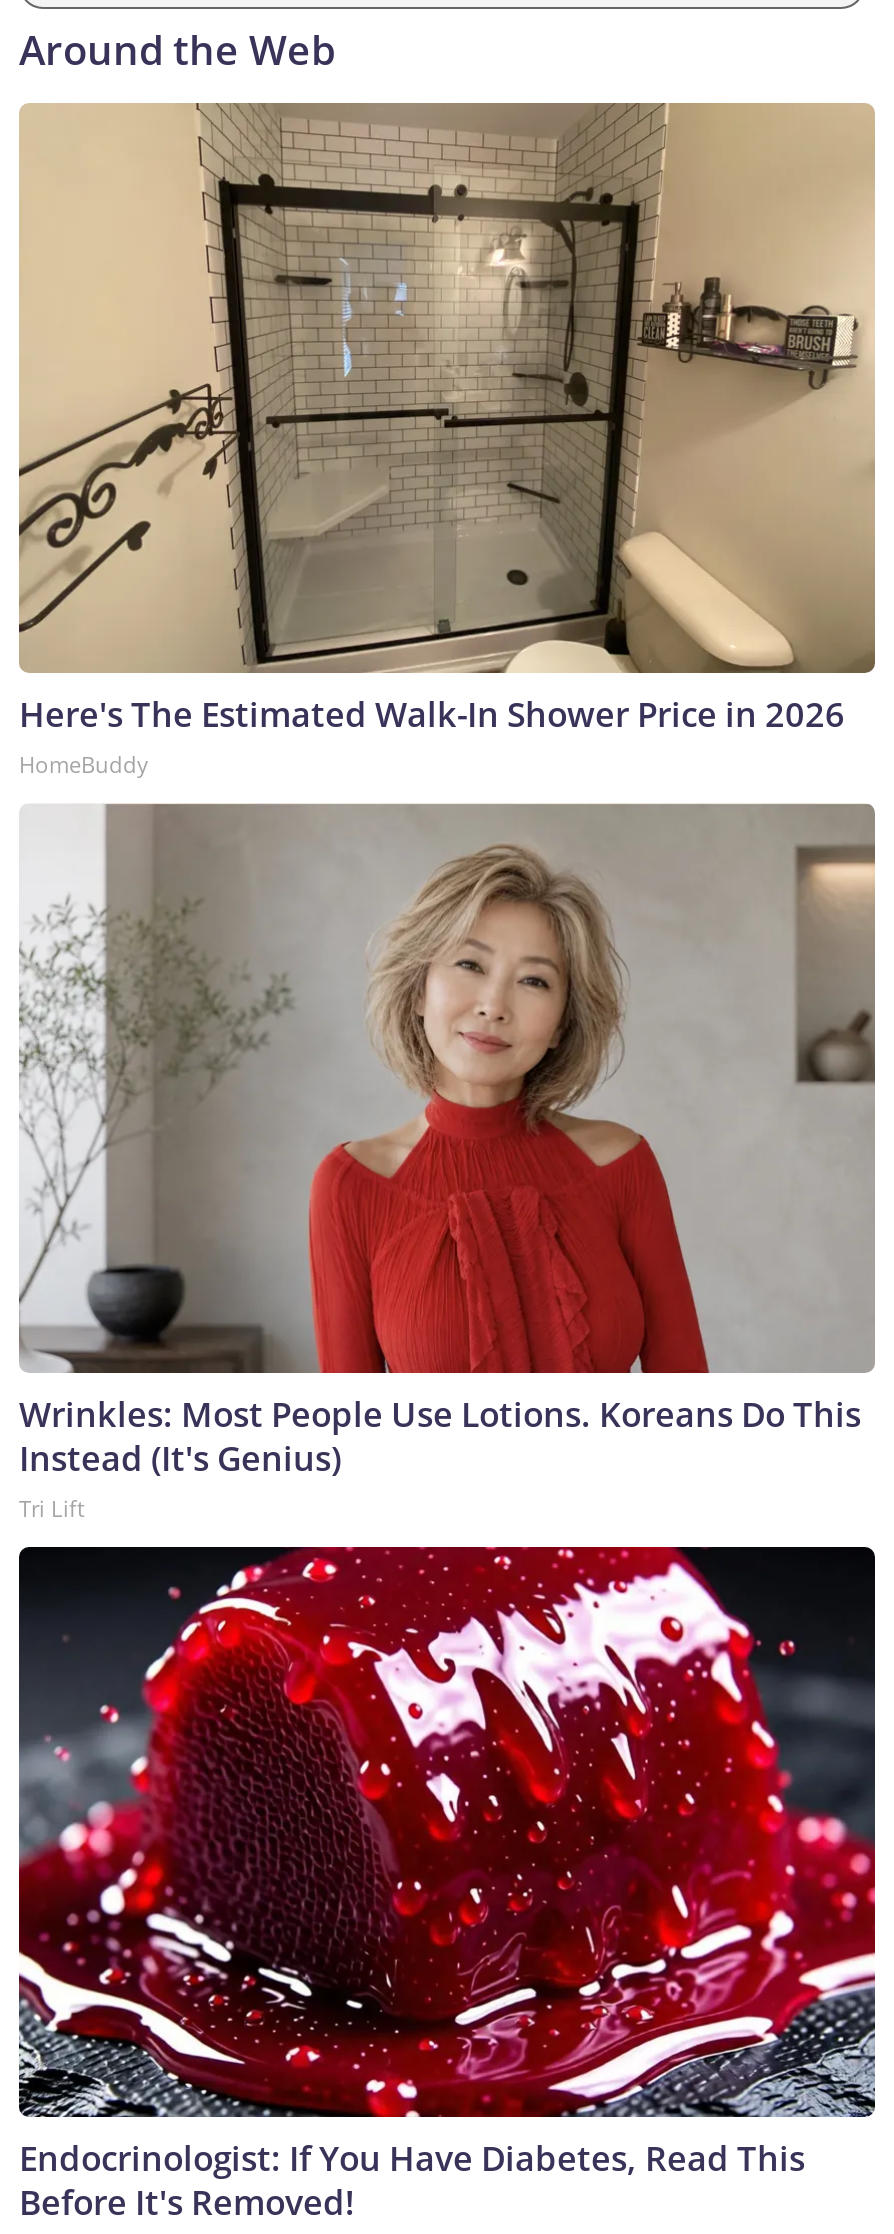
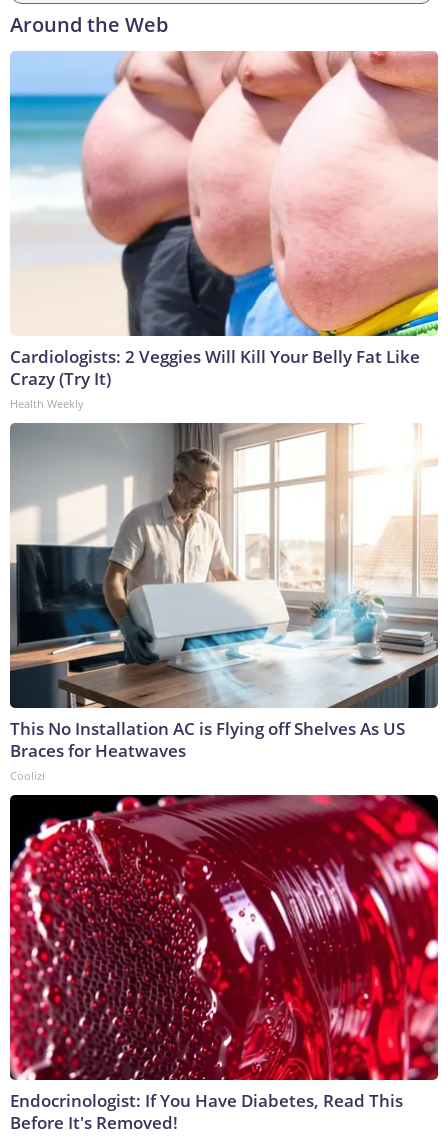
- [image]
- Here's The Estimated Walk-In Shower Price in 2026
- HomeBuddy
+ [image]
+ Cardiologists: 2 Veggies Will Kill Your Belly Fat Like
+ Crazy (Try It)
+ Health Weekly

- [image]
- Wrinkles: Most People Use Lotions. Koreans Do This
- Instead (It's Genius)
- Tri Lift
+ [image]
+ This No Installation AC is Flying off Shelves As US
+ Braces for Heatwaves
+ Coolizi

- [image]
+ [image]
